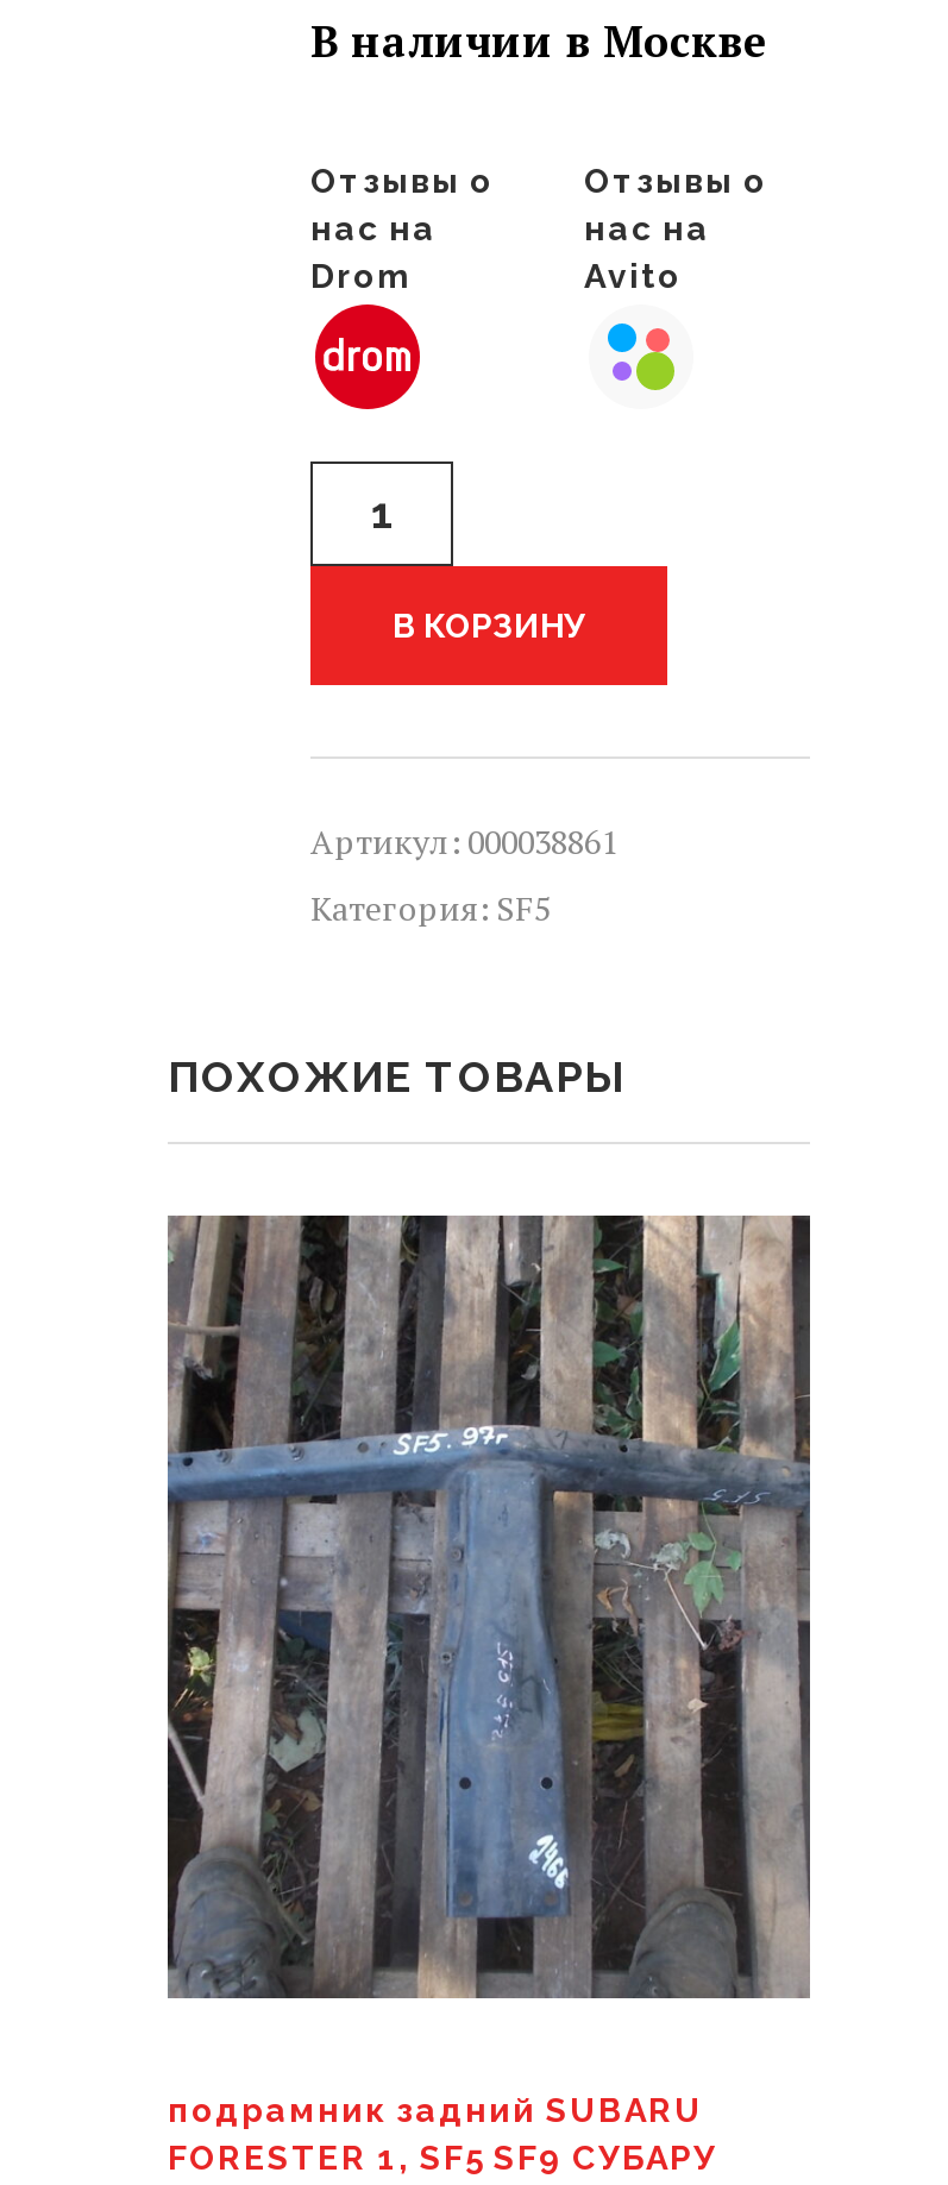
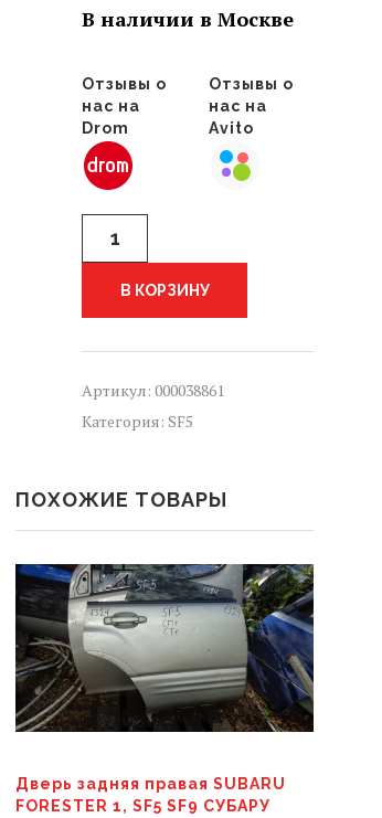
- [image]
- подрамник задний SUBARU
+ [image]
+ Дверь задняя правая SUBARU
